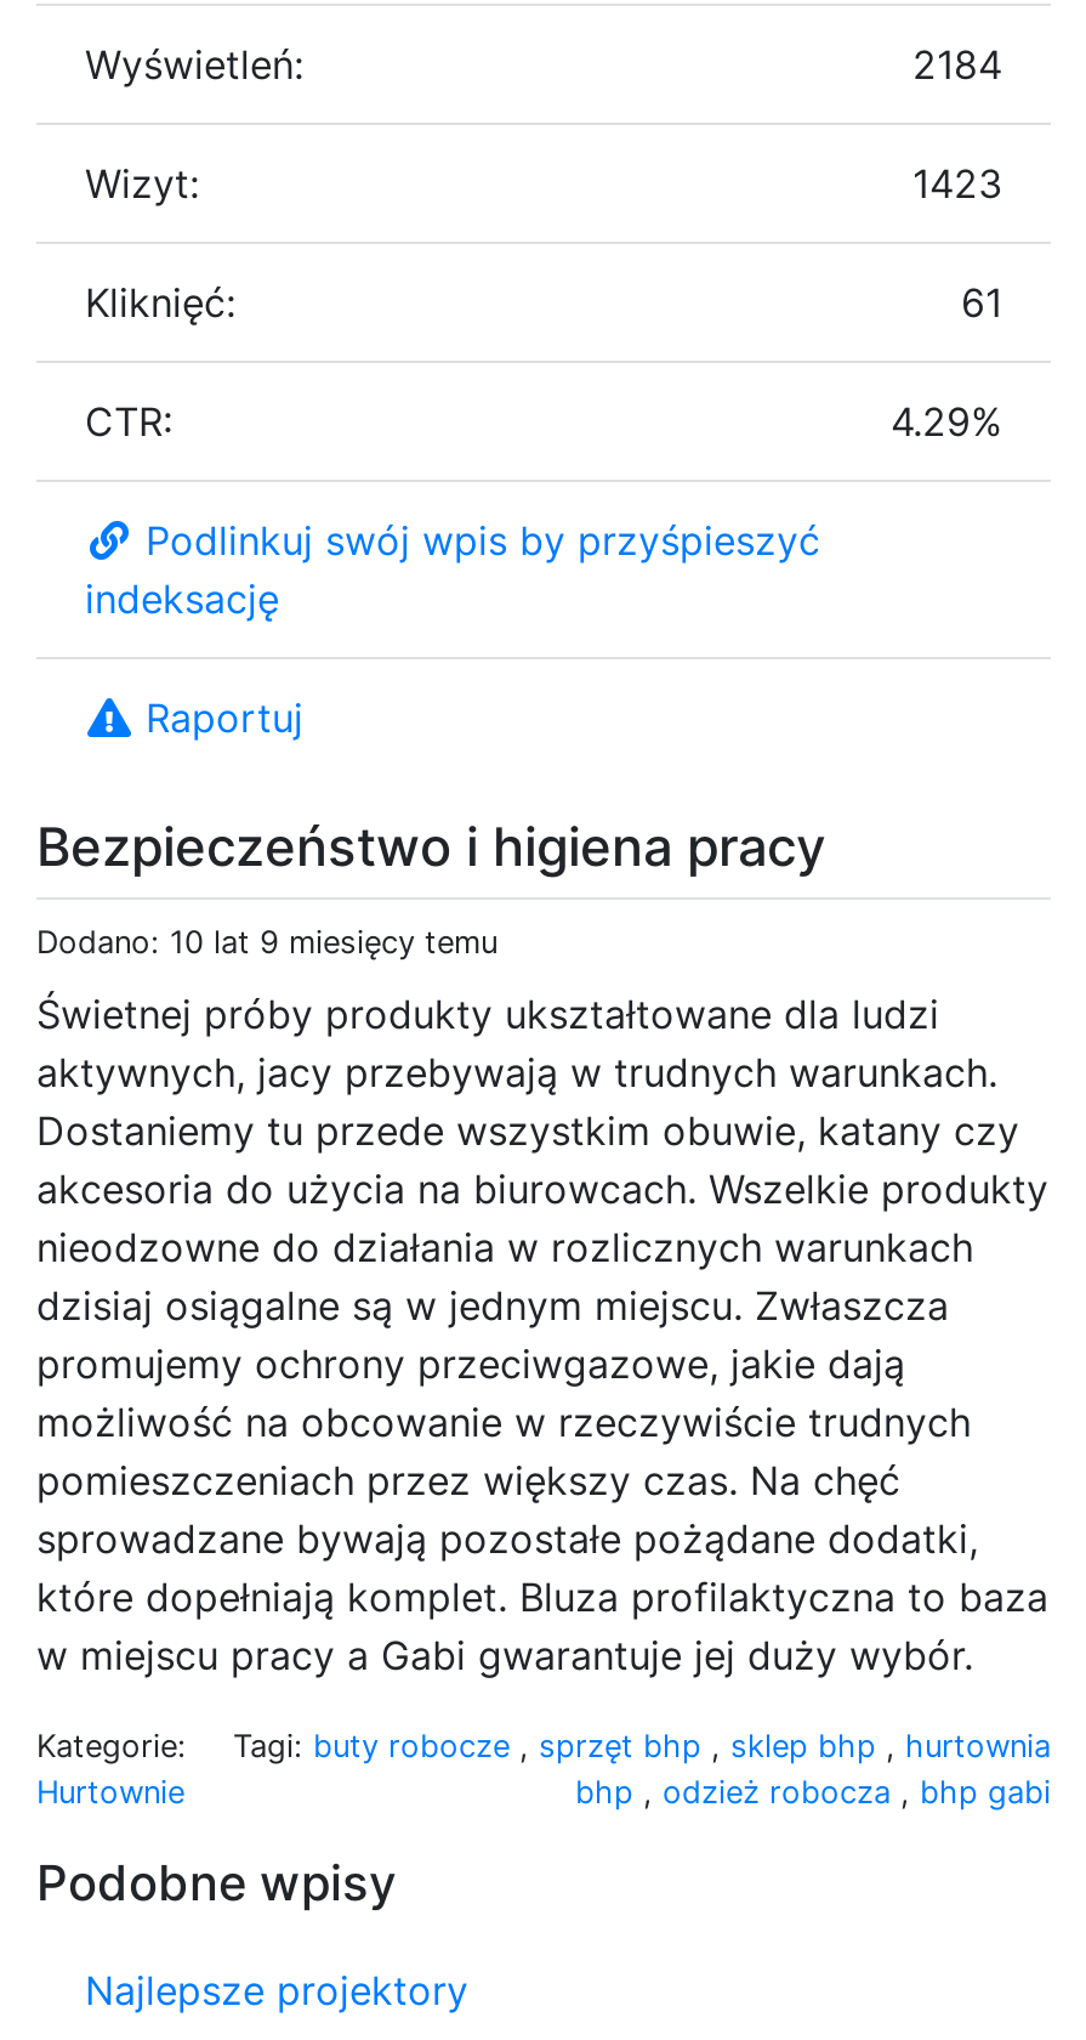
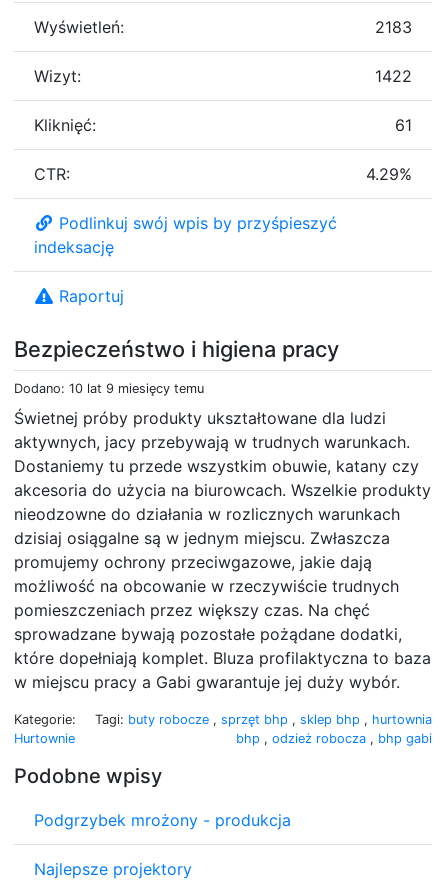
- 2184
+ 2183

- 1423
+ 1422

+ Podgrzybek mrożony - produkcja
